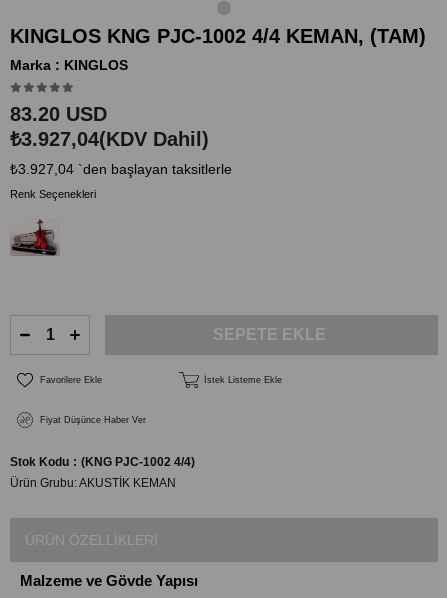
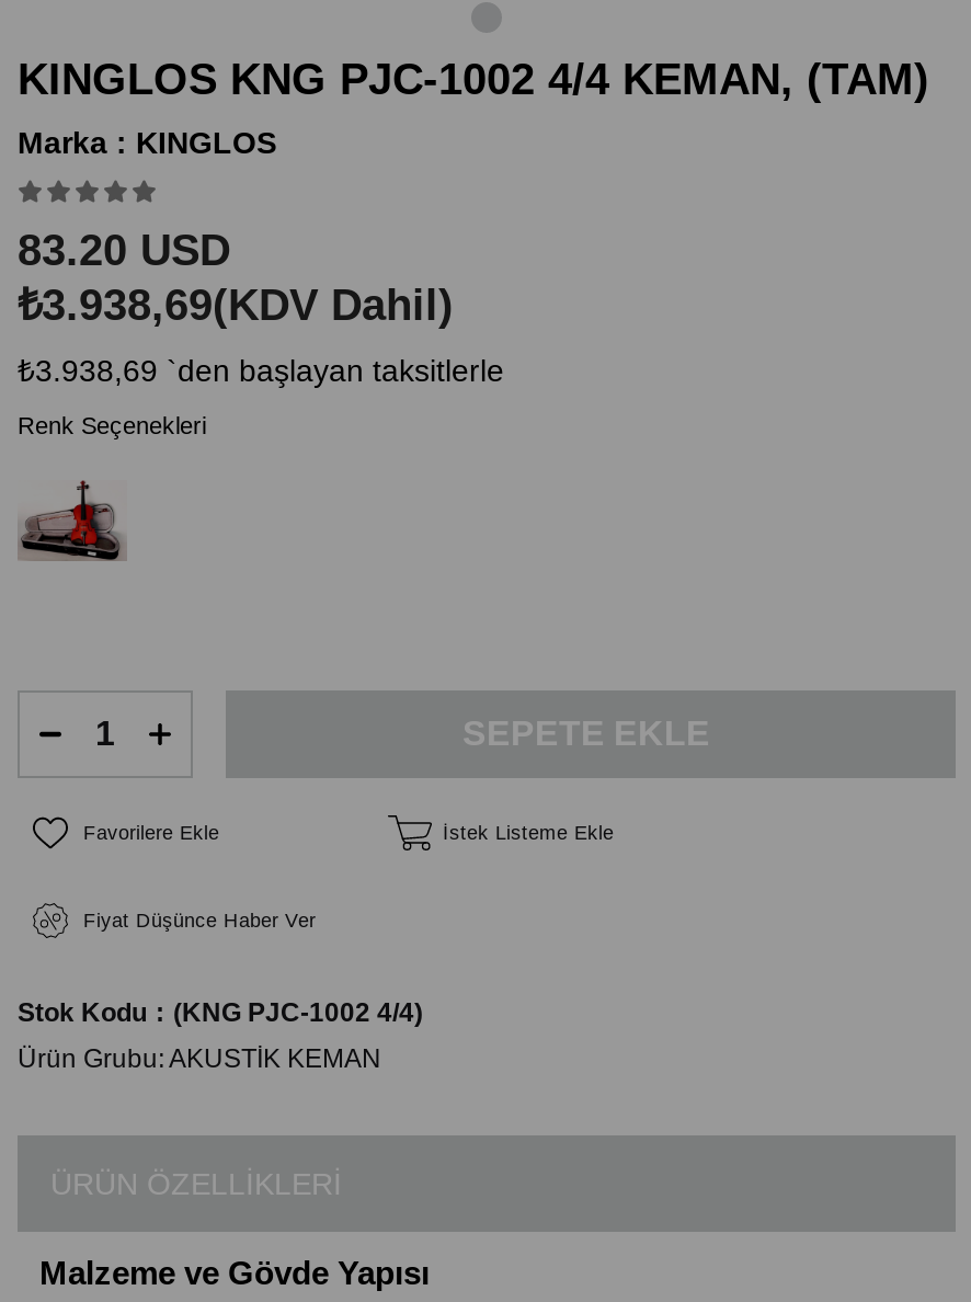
- ₺3.927,04(KDV Dahil)
+ ₺3.938,69(KDV Dahil)

- ₺3.927,04 `den başlayan taksitlerle
+ ₺3.938,69 `den başlayan taksitlerle
